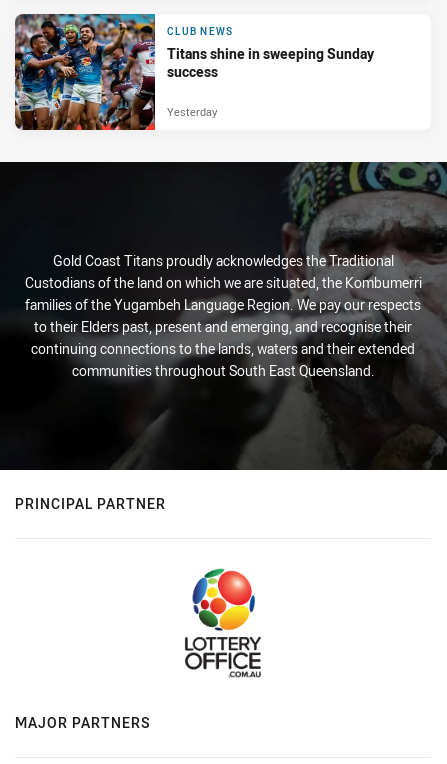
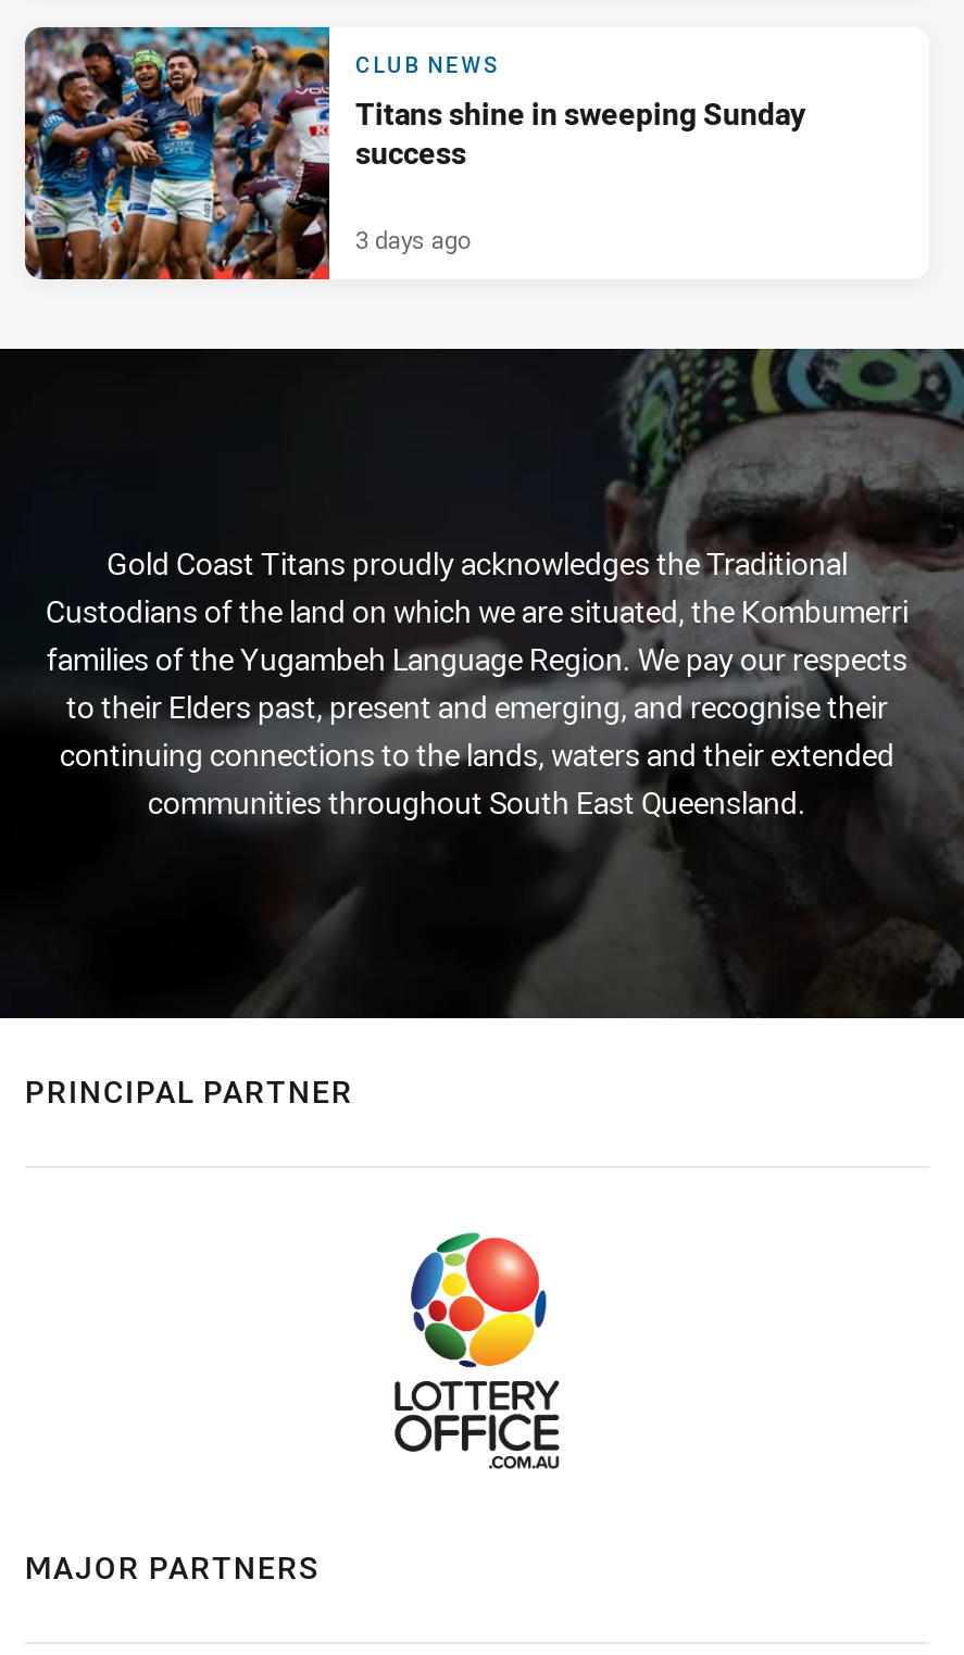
- Yesterday
+ 3 days ago
